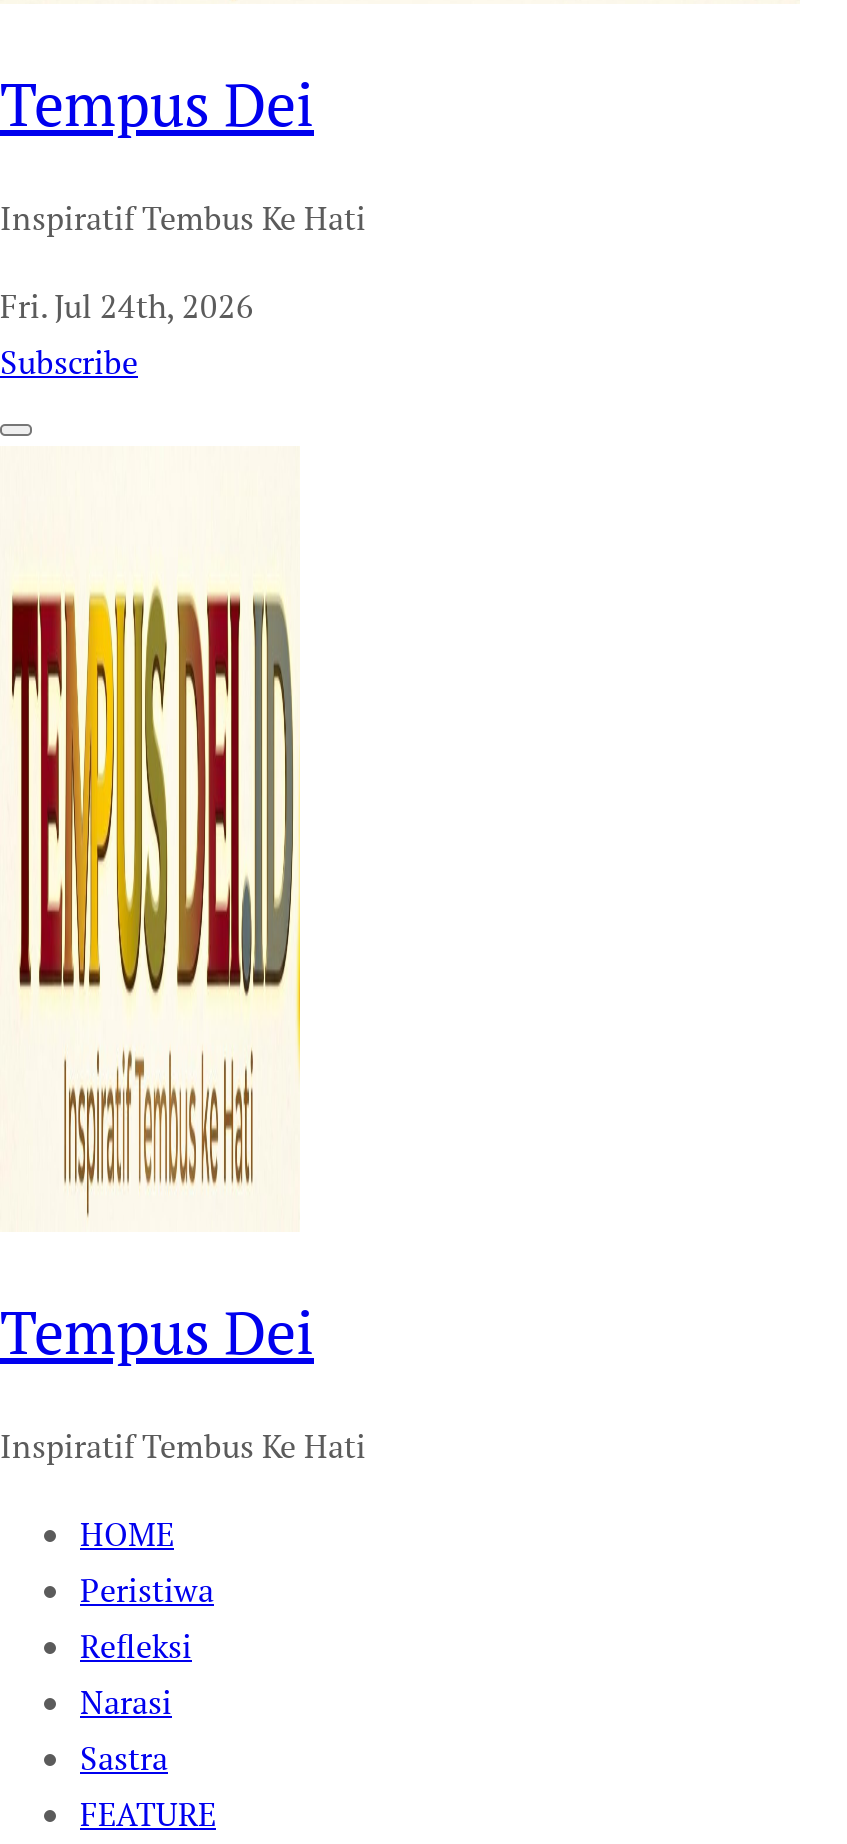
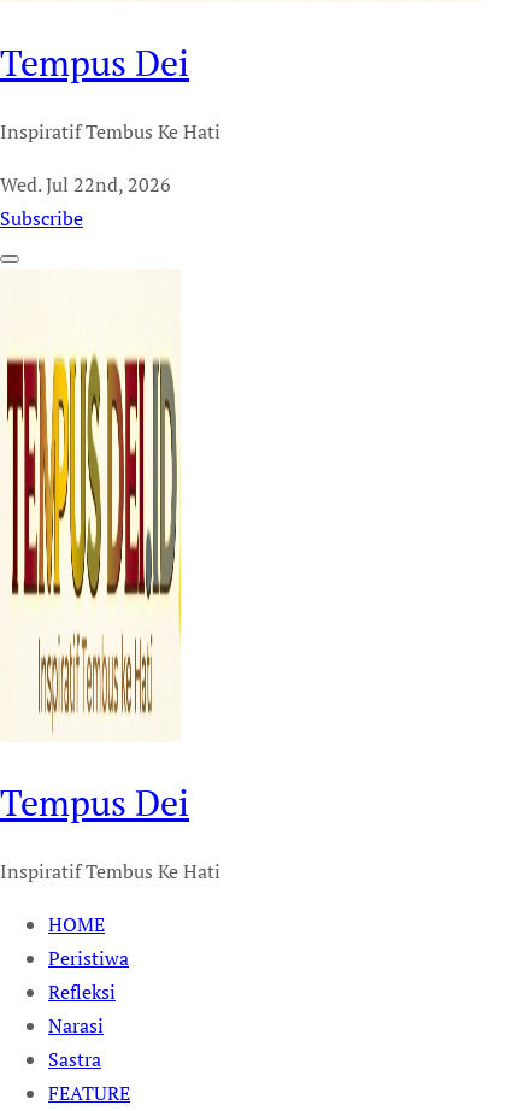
- Fri. Jul 24th, 2026
+ Wed. Jul 22nd, 2026
